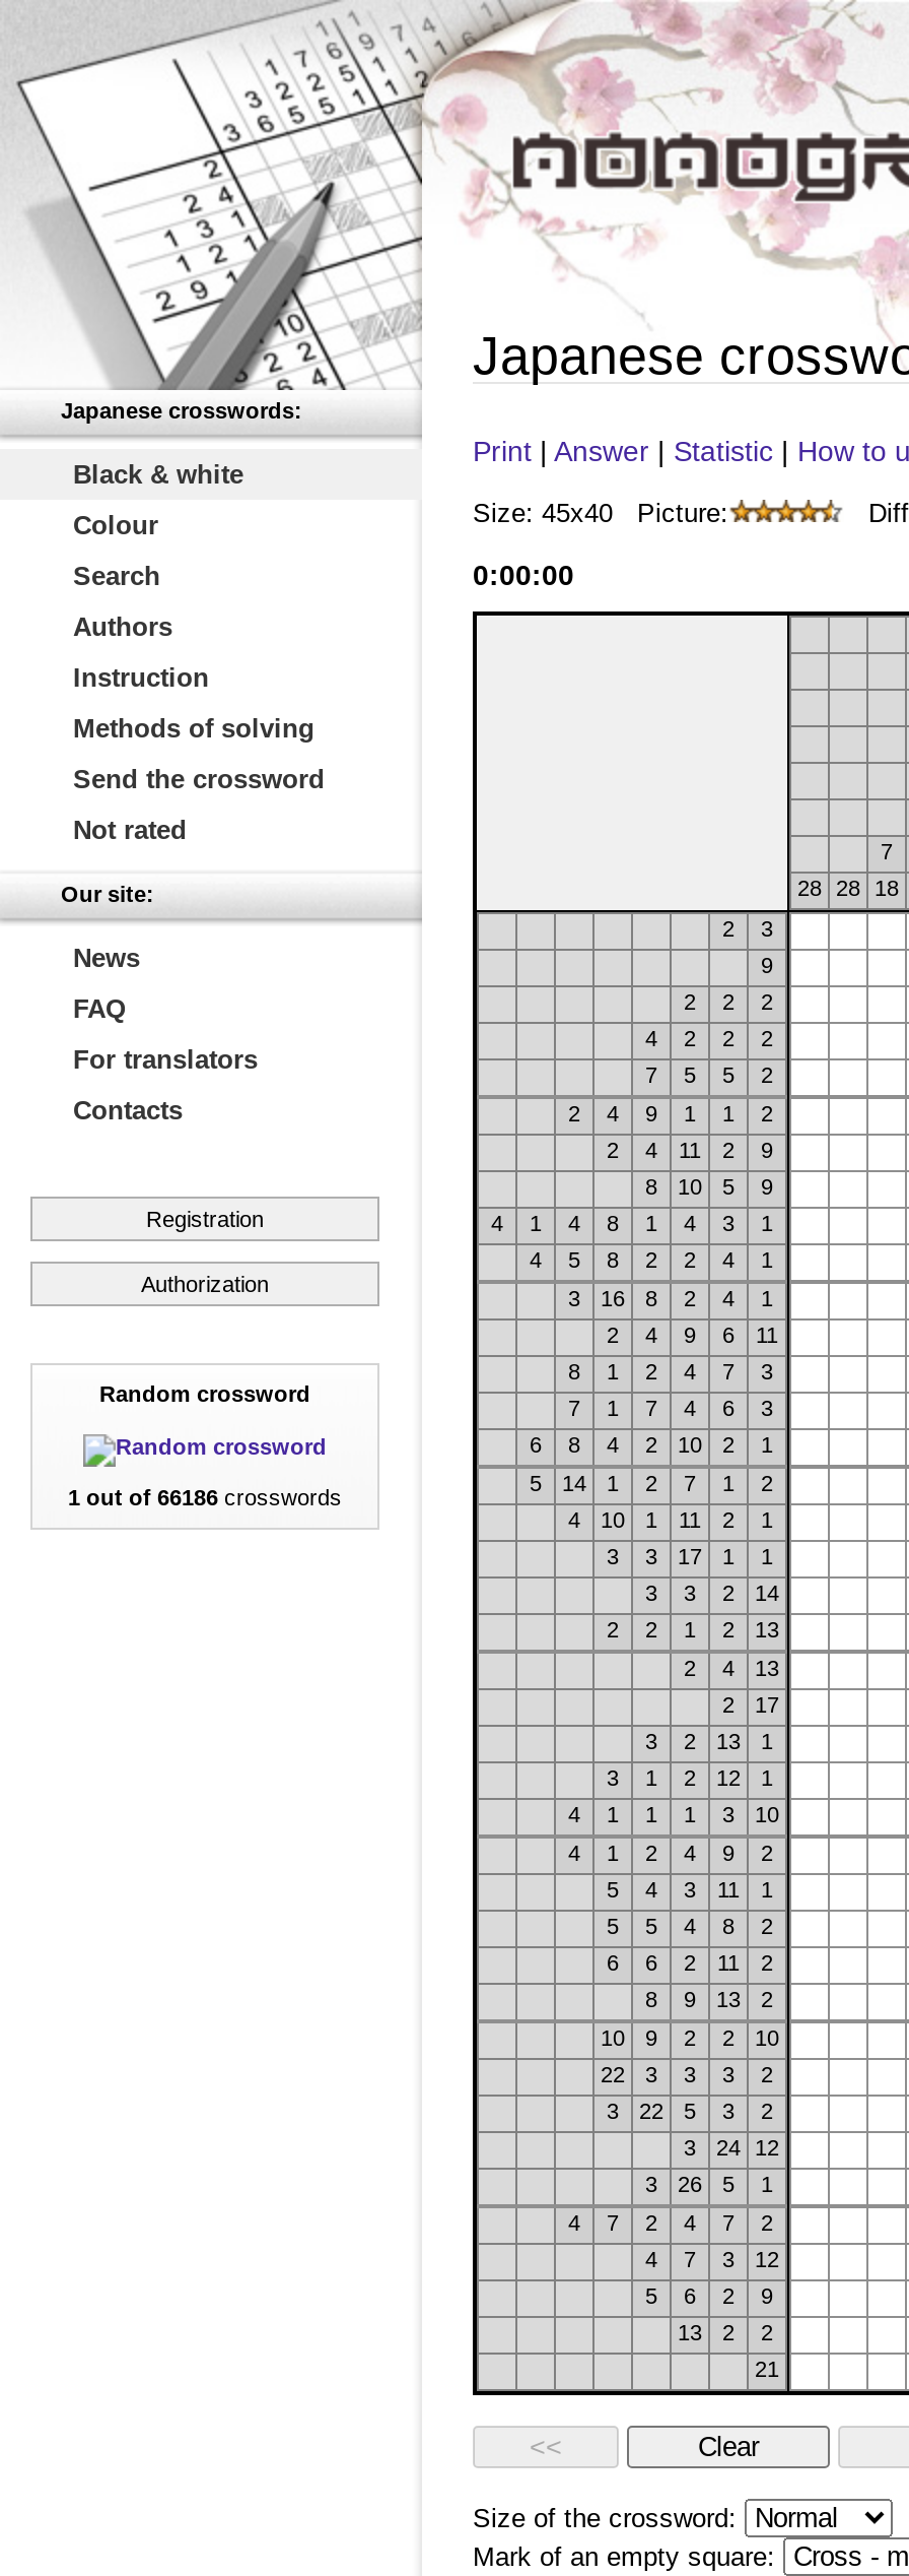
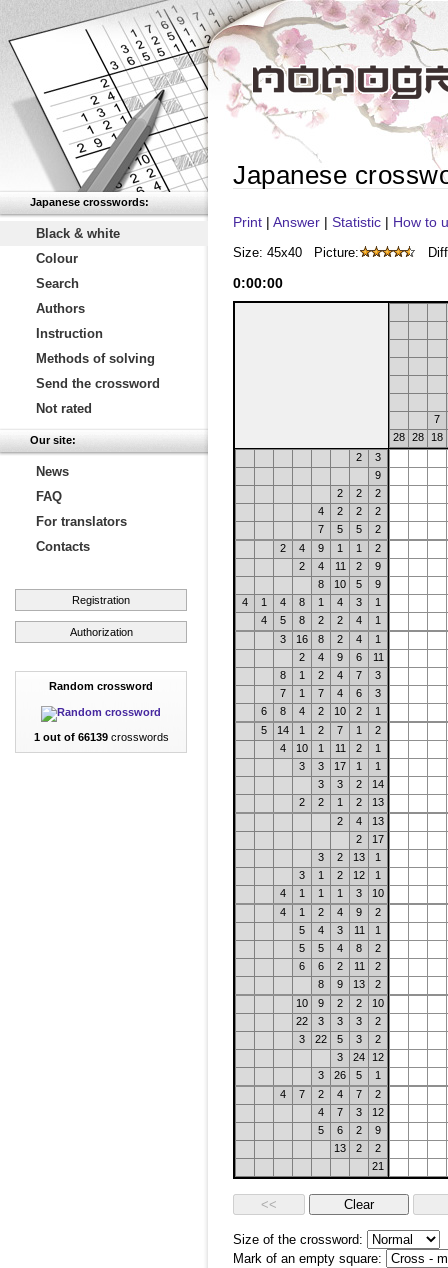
- 1 out of 66186 crosswords
+ 1 out of 66139 crosswords
